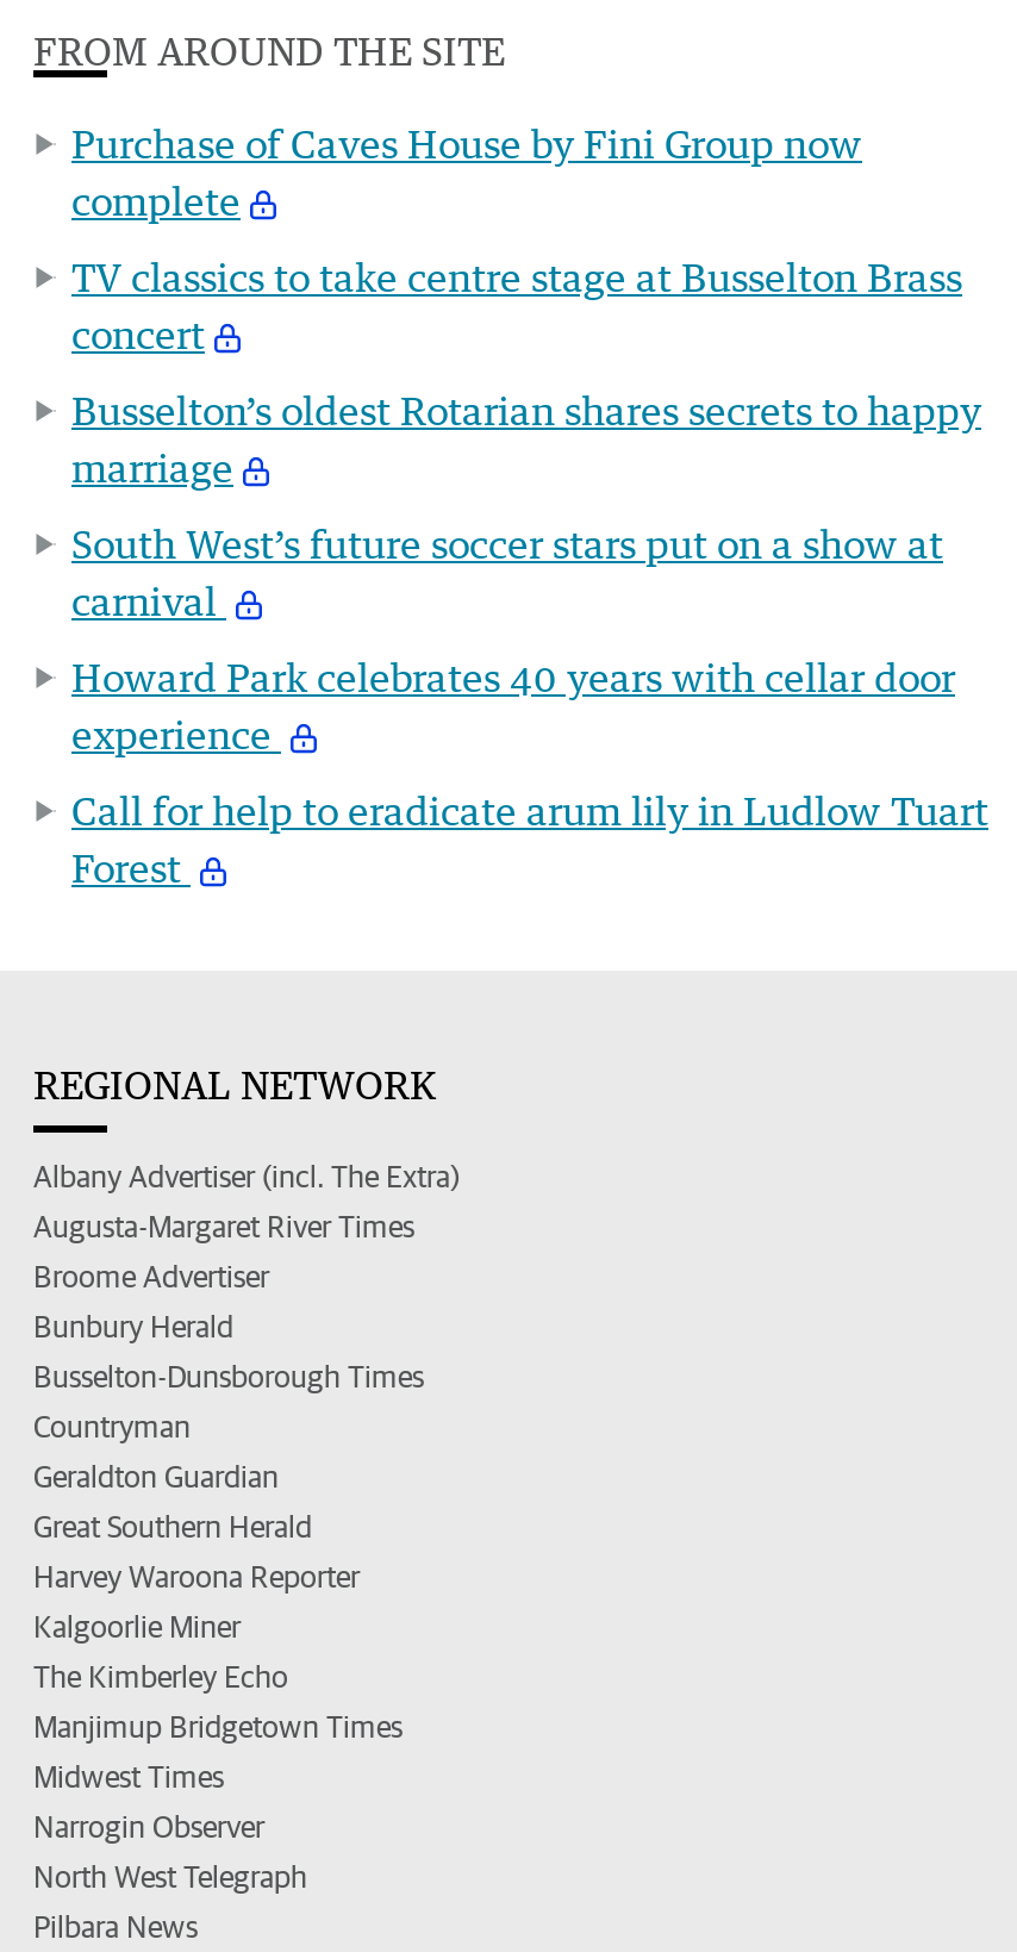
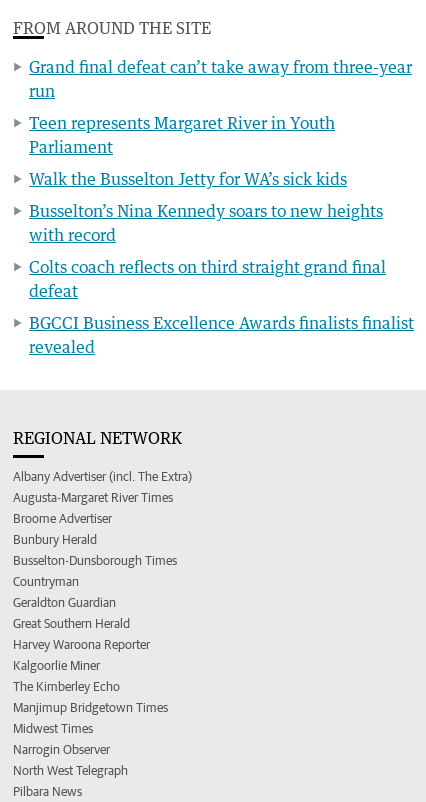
- Purchase of Caves House by Fini Group now
- complete
+ Grand final defeat can’t take away from three-year
+ run

- TV classics to take centre stage at Busselton Brass
- concert
+ Teen represents Margaret River in Youth
+ Parliament

- Busselton’s oldest Rotarian shares secrets to happy
- marriage
+ Walk the Busselton Jetty for WA’s sick kids

- South West’s future soccer stars put on a show at
- carnival
+ Busselton’s Nina Kennedy soars to new heights
+ with record

- Howard Park celebrates 40 years with cellar door
- experience
+ Colts coach reflects on third straight grand final
+ defeat

- Call for help to eradicate arum lily in Ludlow Tuart
- Forest
+ BGCCI Business Excellence Awards finalists finalist
+ revealed
